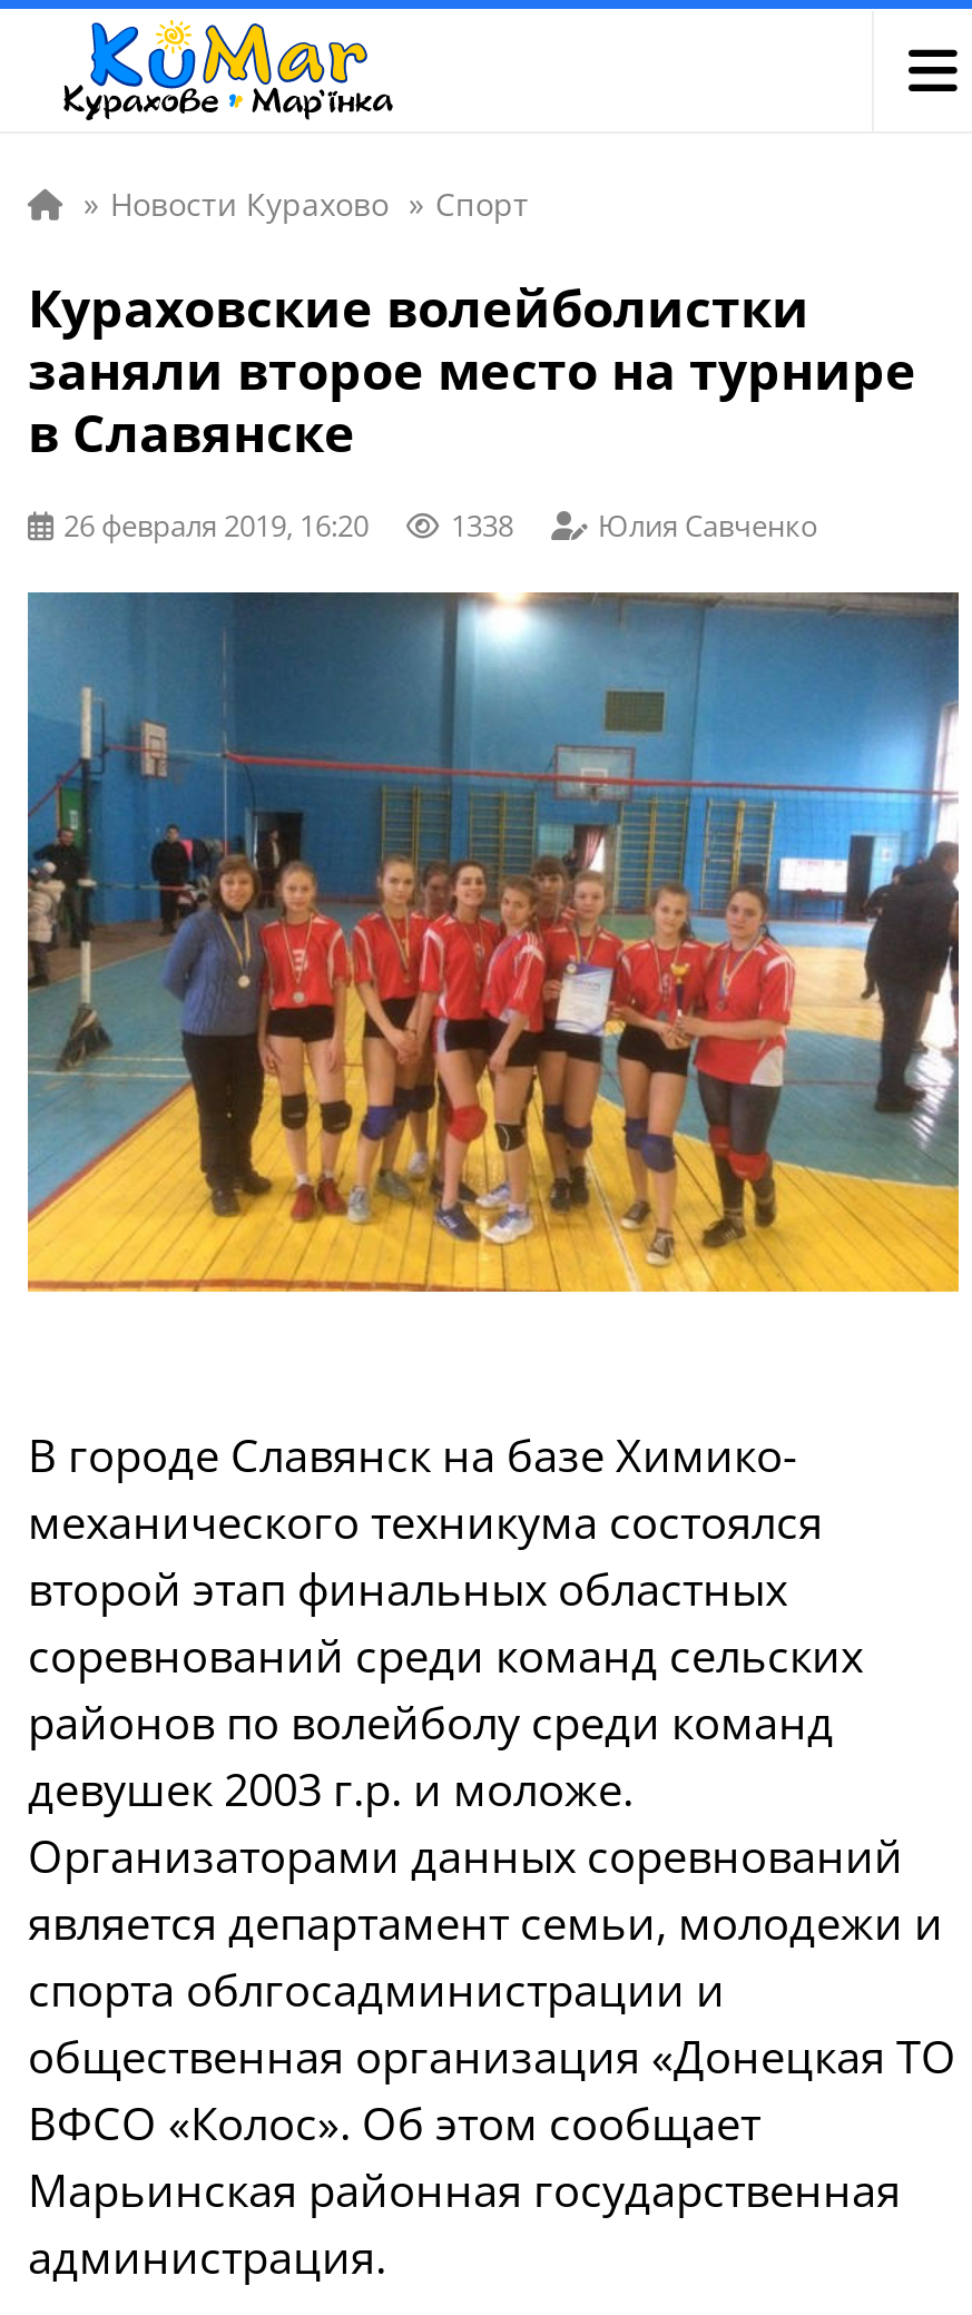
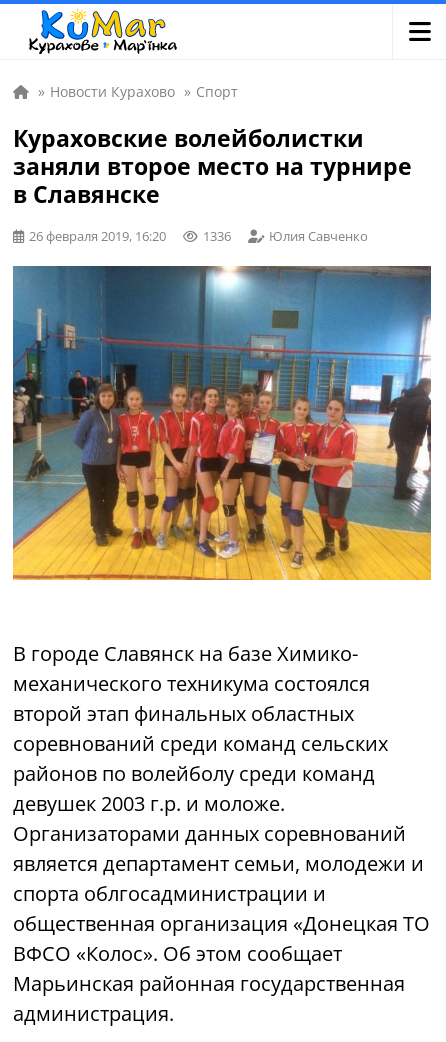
- 1338
+ 1336
